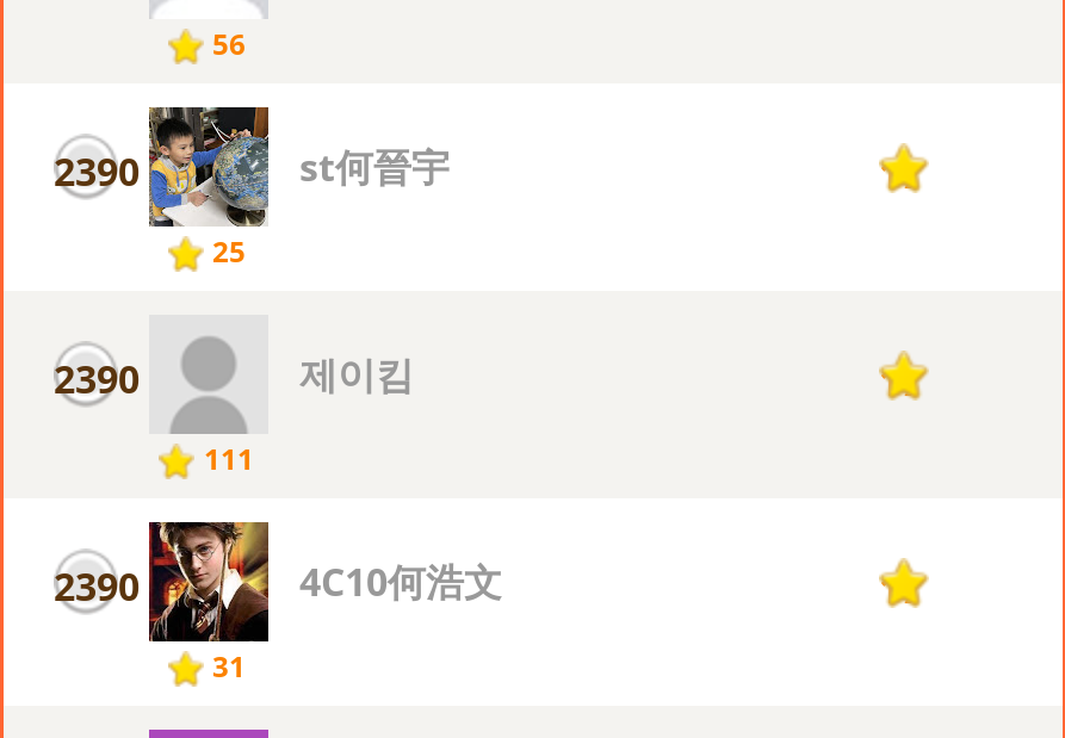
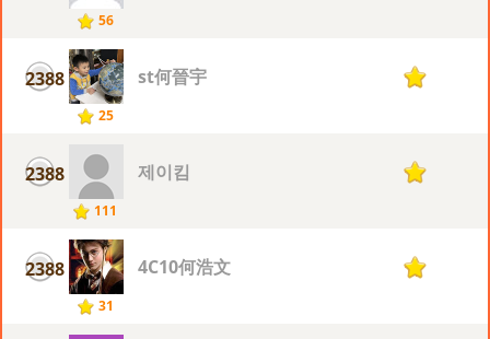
- 2390
+ 2388

- 2390
+ 2388

- 2390
+ 2388
